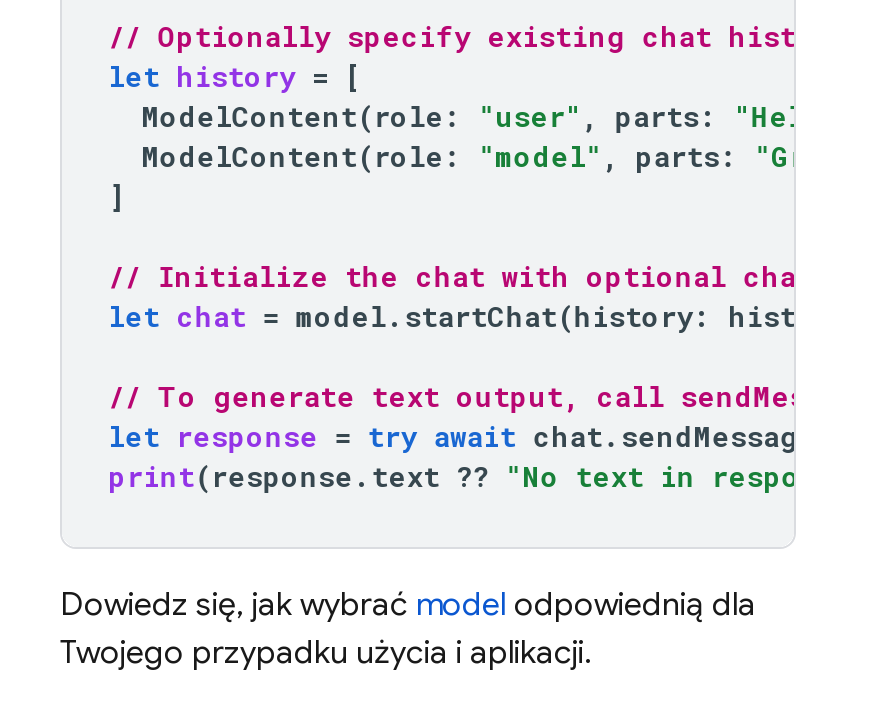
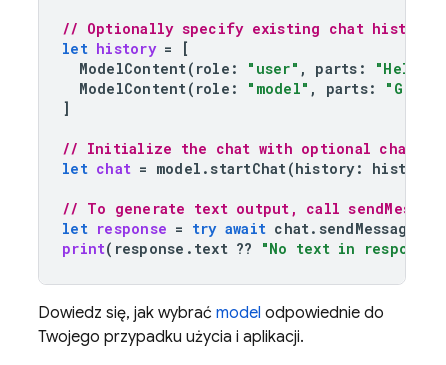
- Dowiedz się, jak wybrać model odpowiednią dla
+ Dowiedz się, jak wybrać model odpowiednie do
